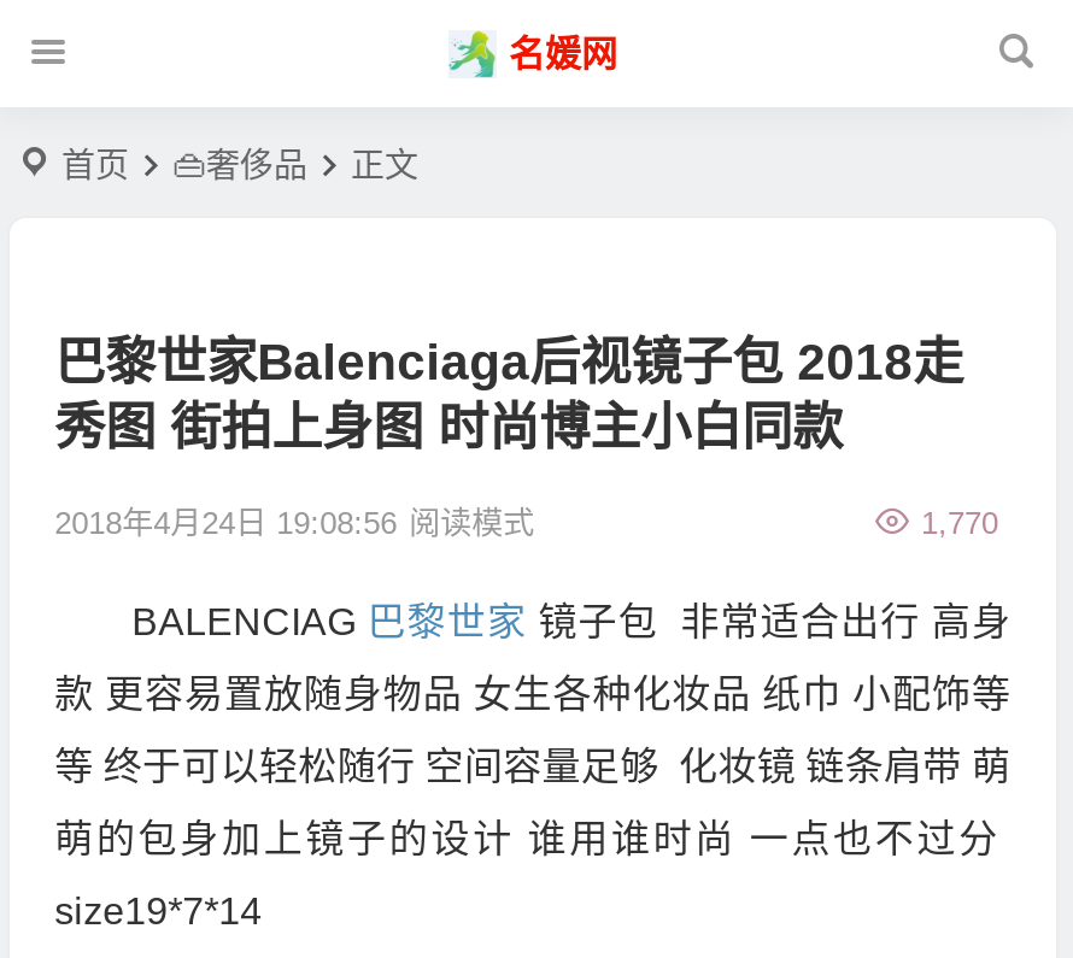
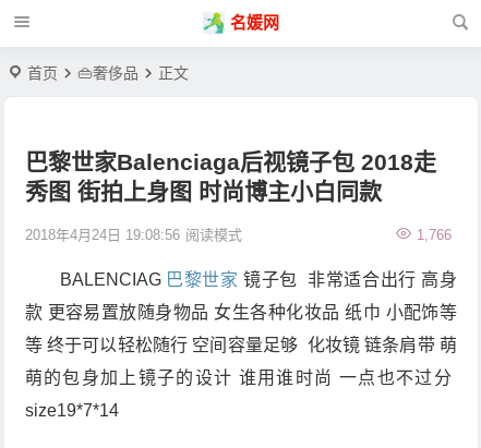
- 1,770
+ 1,766
